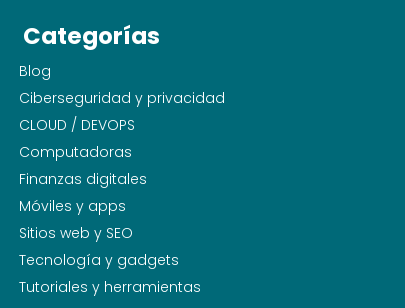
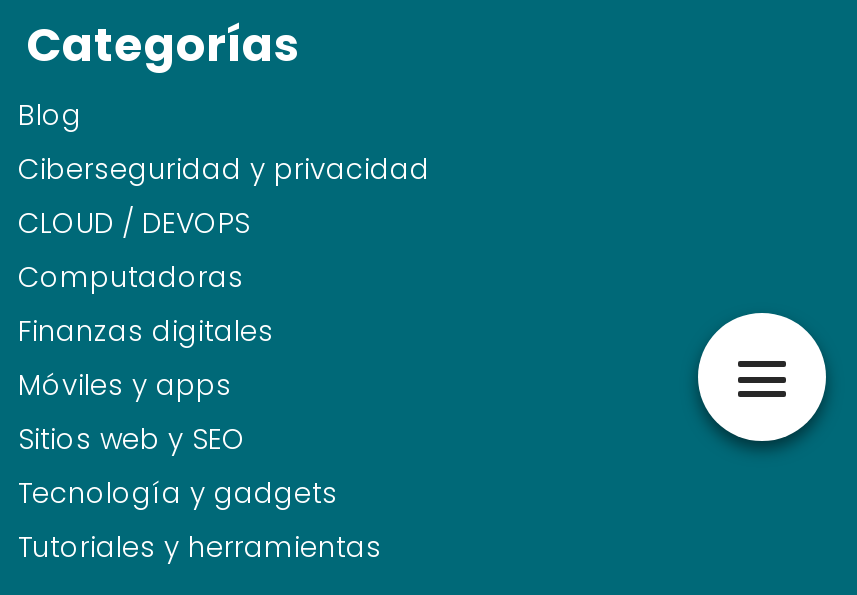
+ [image]
